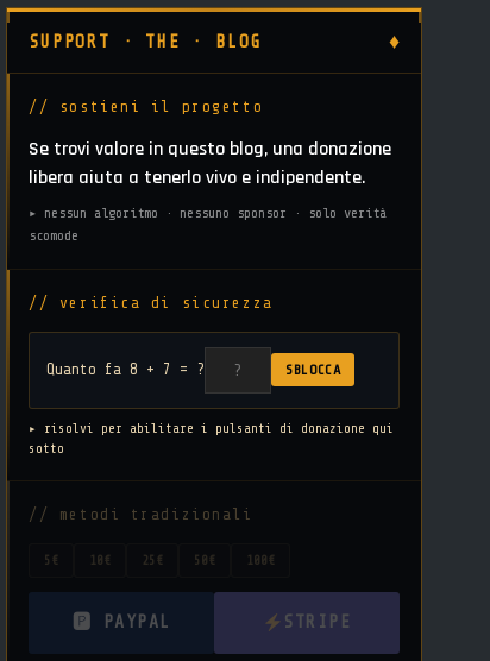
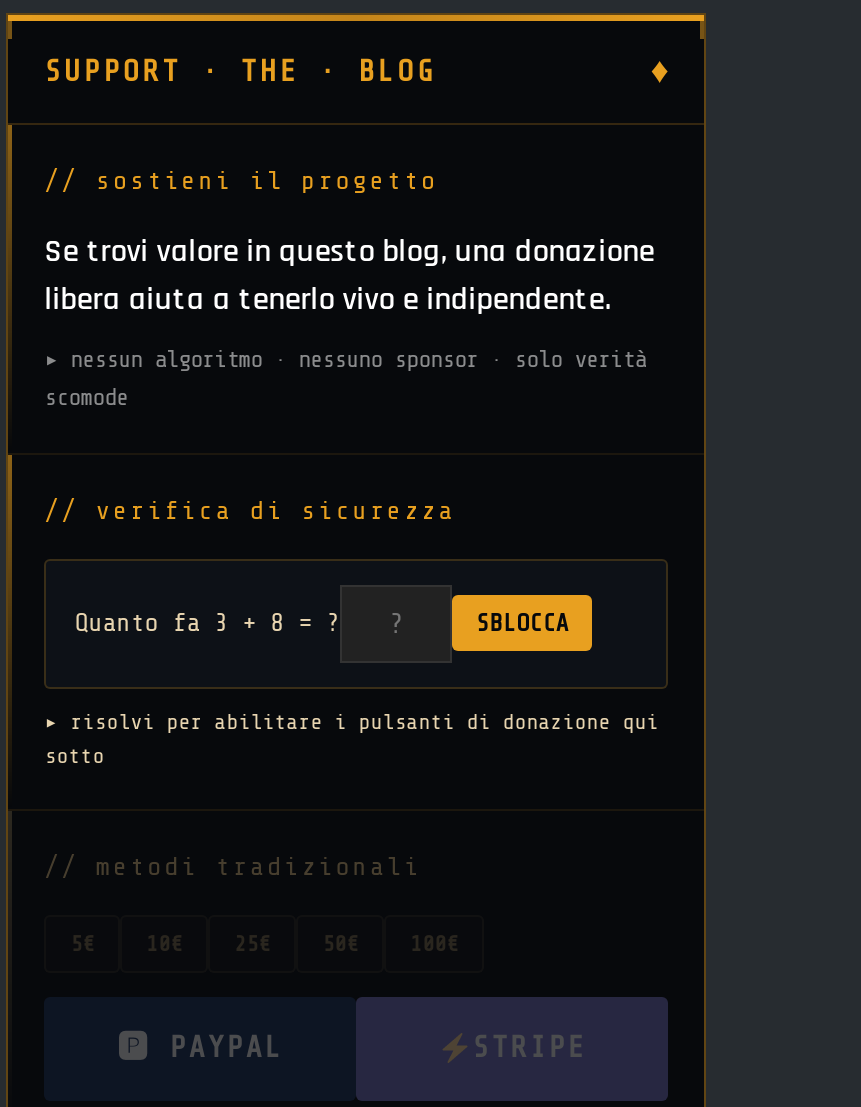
- Quanto fa 8 + 7 = ?
+ Quanto fa 3 + 8 = ?
